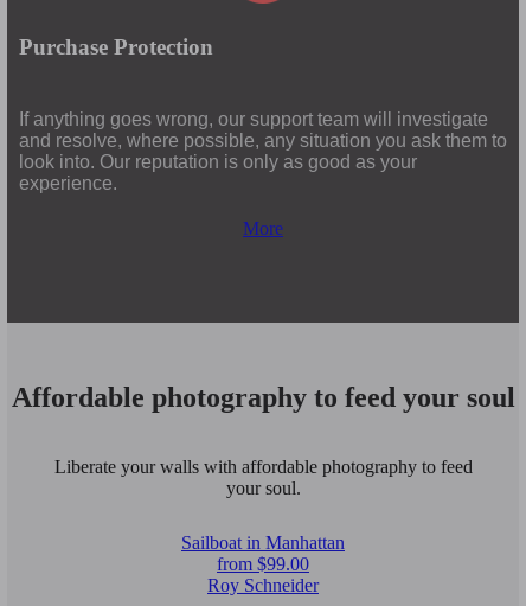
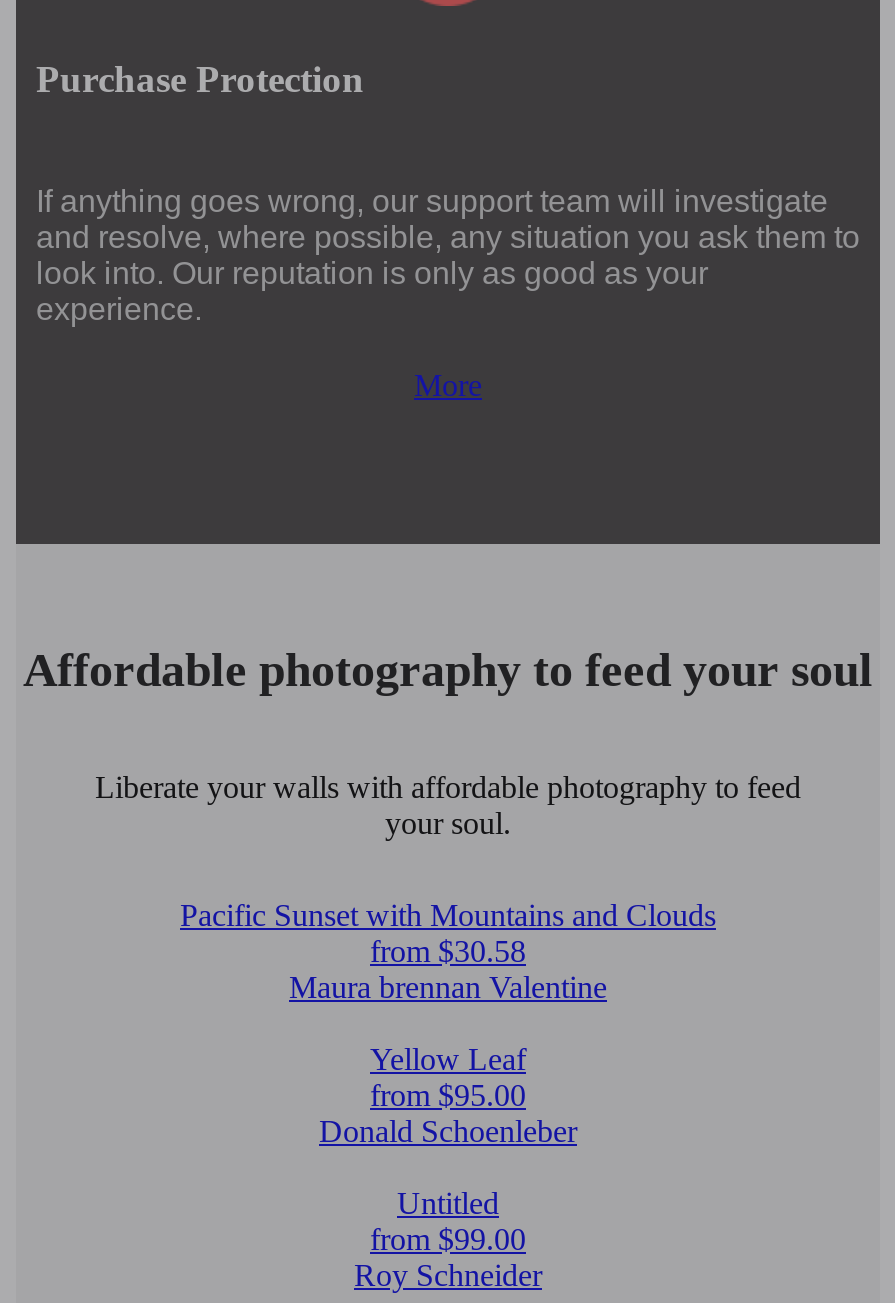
- Sailboat in Manhattan
+ Pacific Sunset with Mountains and Clouds
+ from $30.58
+ Maura brennan Valentine
+ Yellow Leaf
+ from $95.00
+ Donald Schoenleber
+ Untitled
